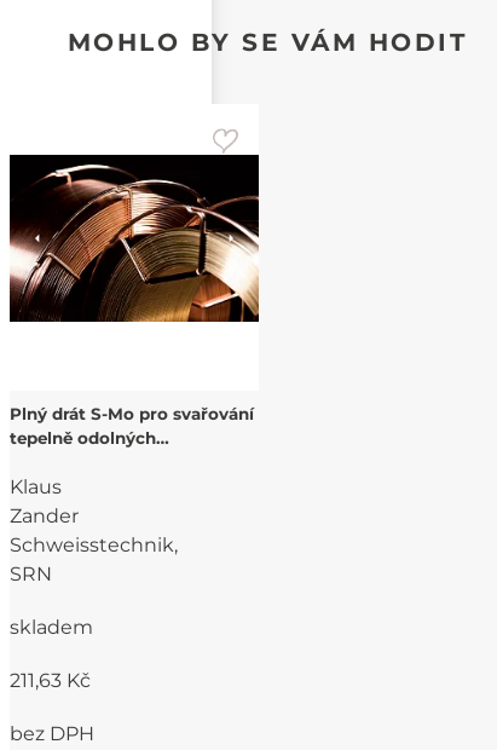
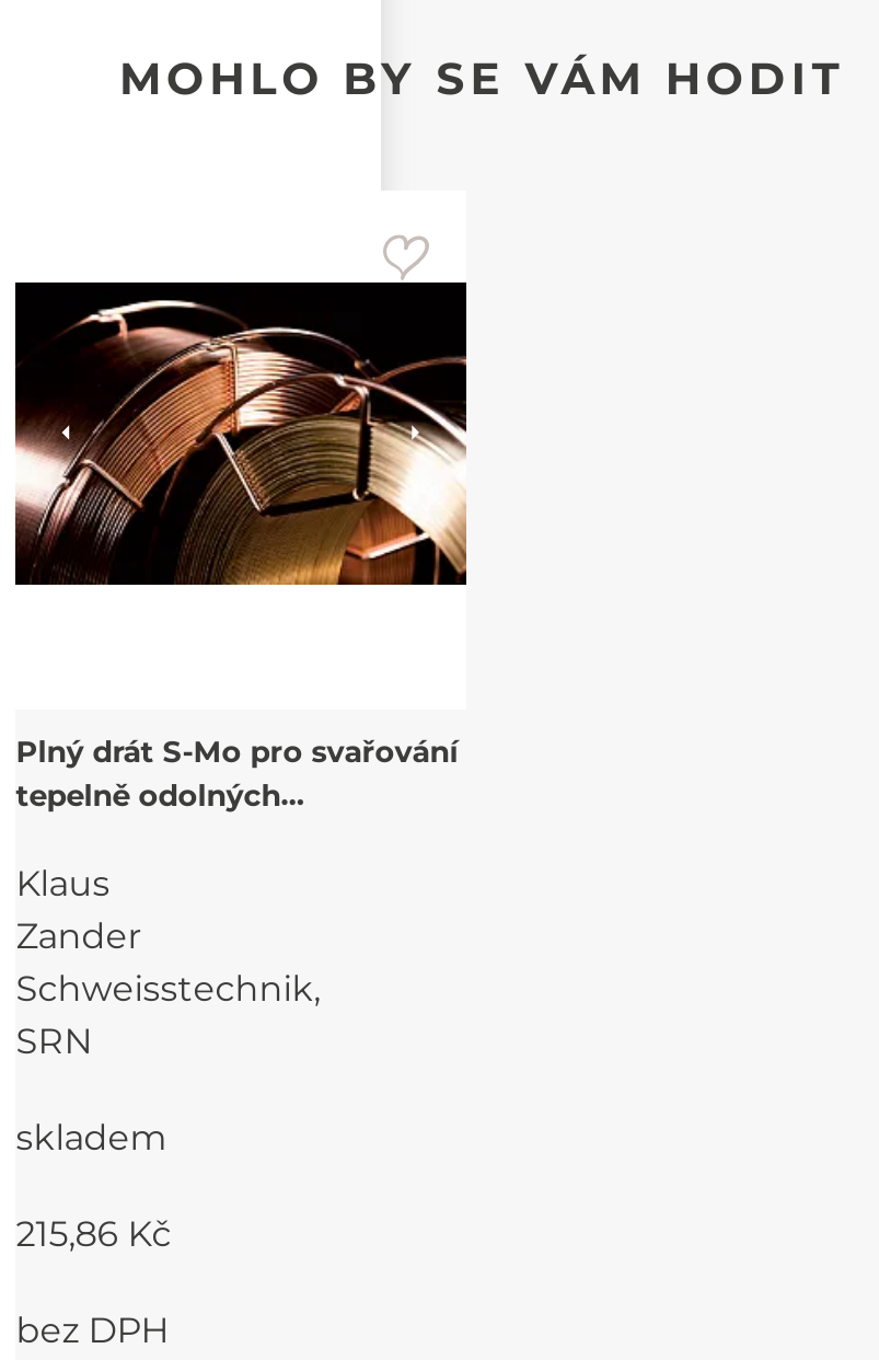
- 211,63 Kč
+ 215,86 Kč
